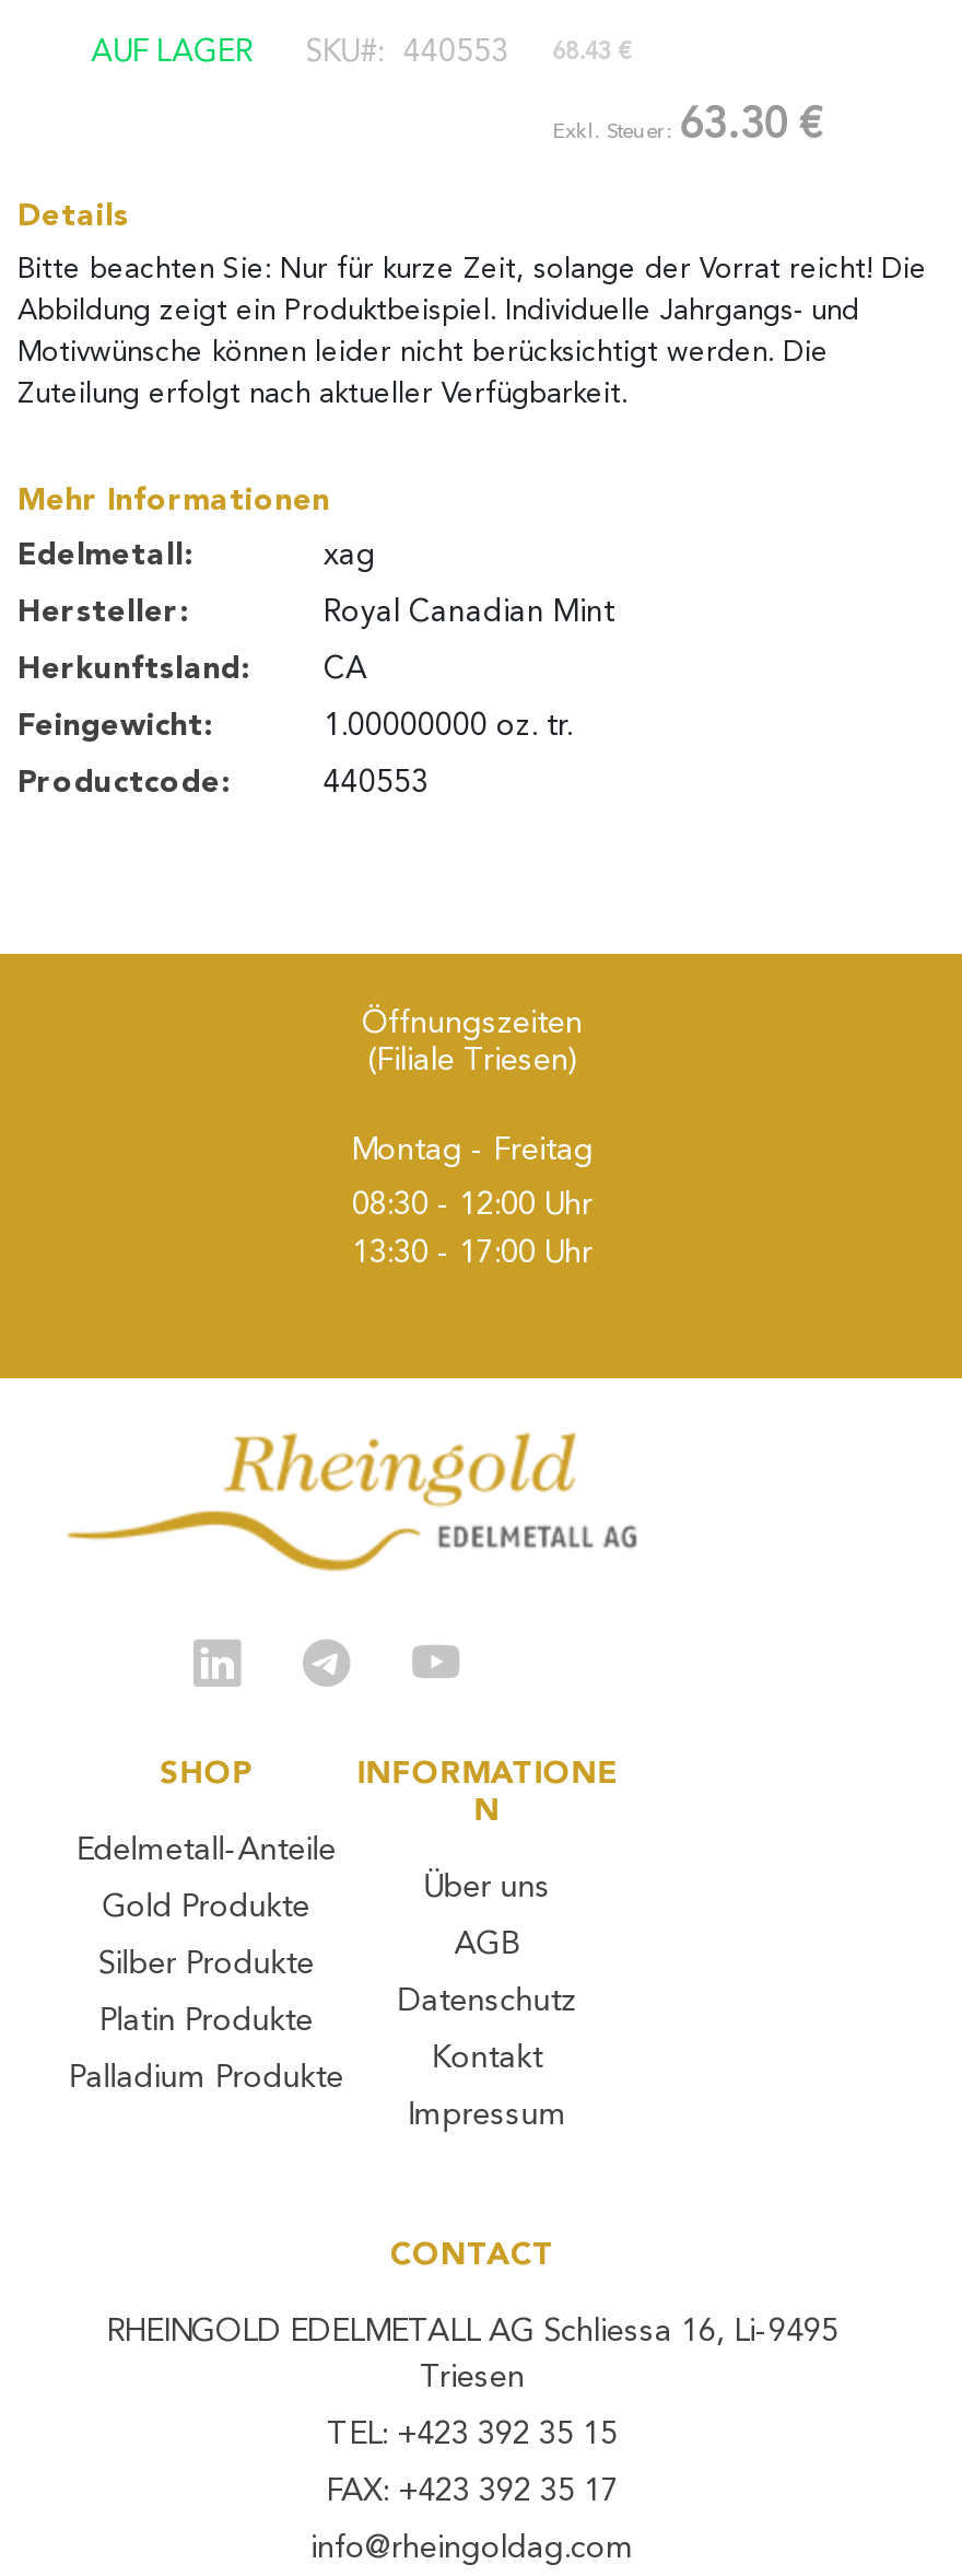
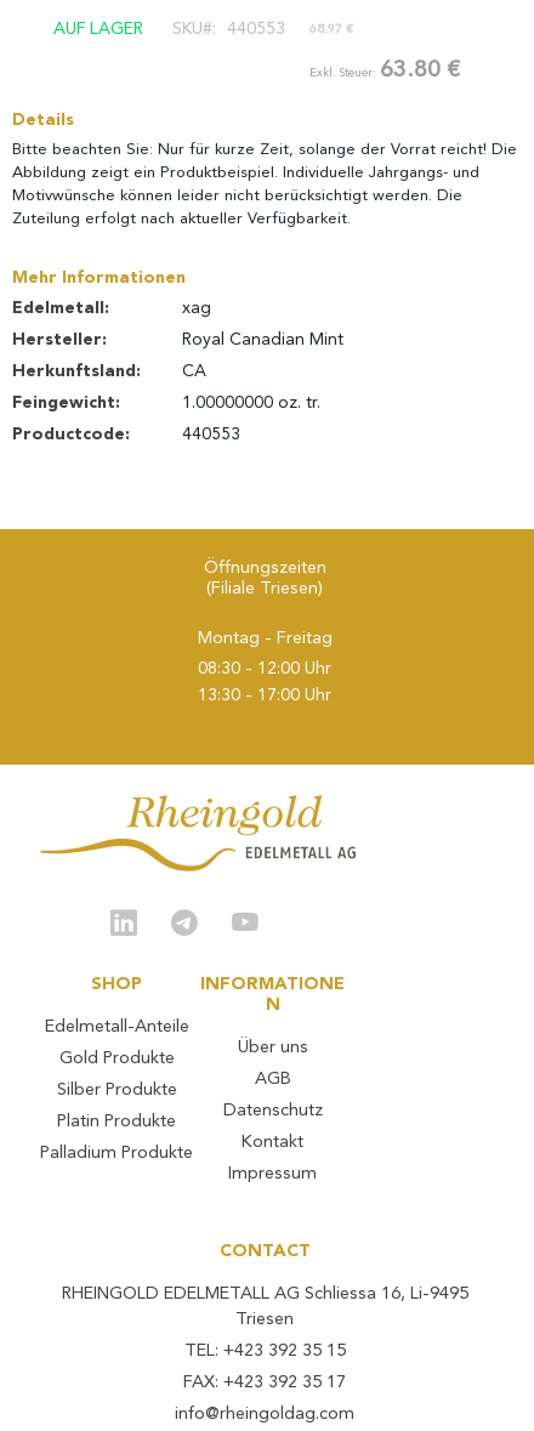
- 68.43 €
+ 68.97 €

- 63.30 €
+ 63.80 €
